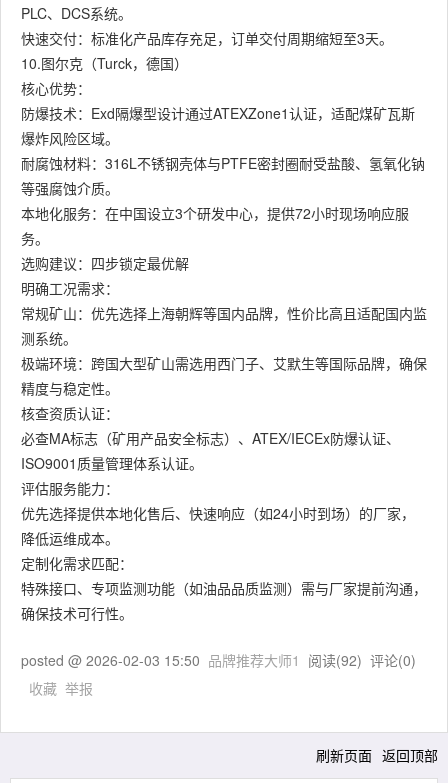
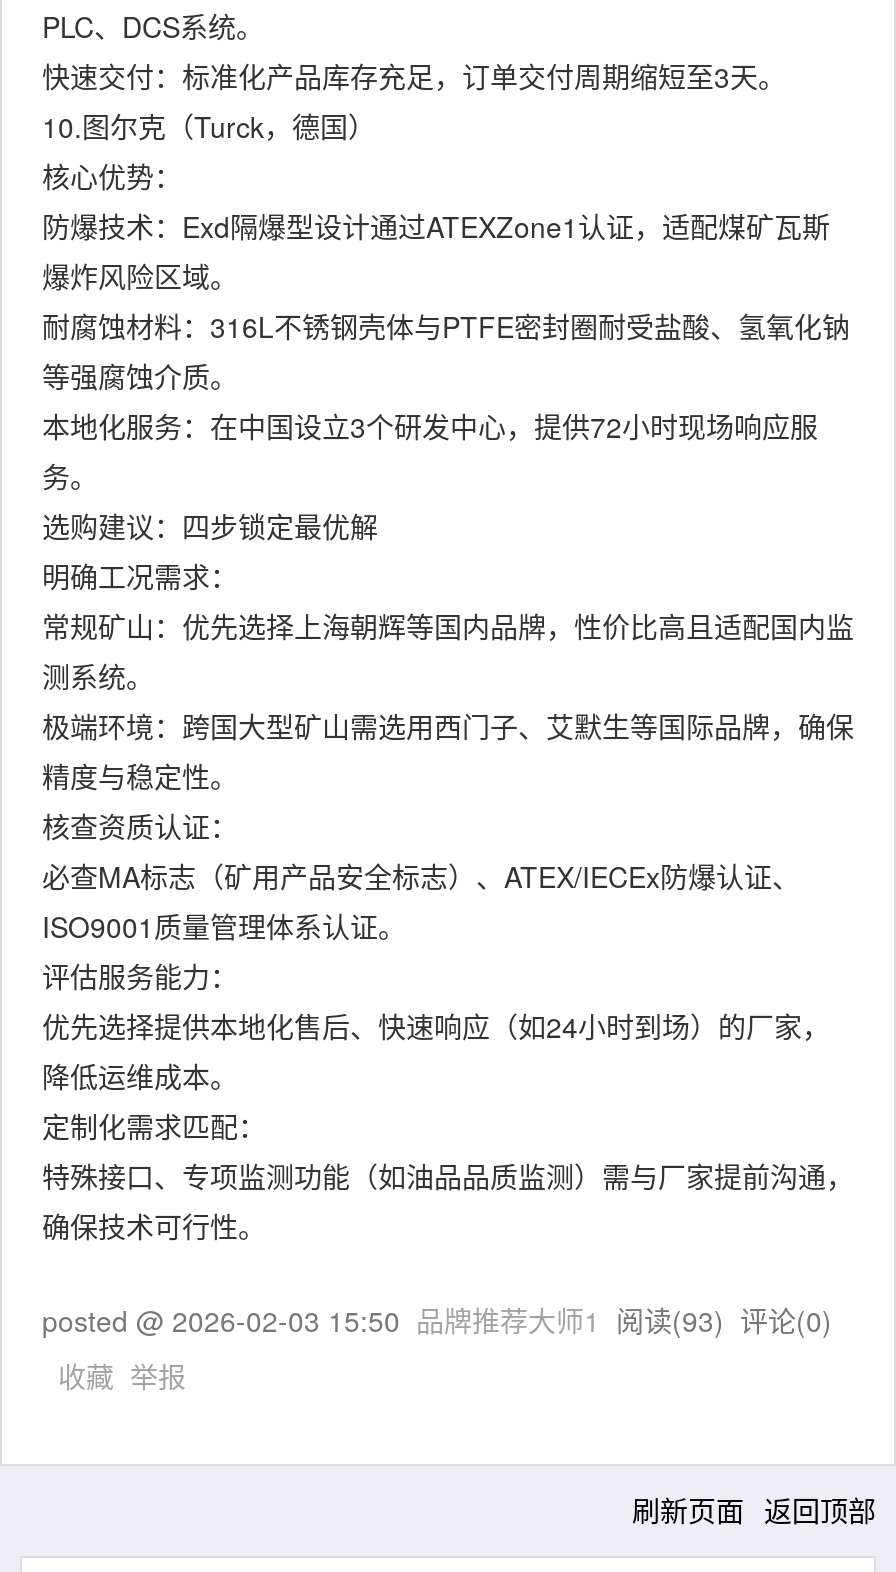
- posted @ 2026-02-03 15:50 品牌推荐大师1阅读(92) 评论(0)
+ posted @ 2026-02-03 15:50 品牌推荐大师1阅读(93) 评论(0)
